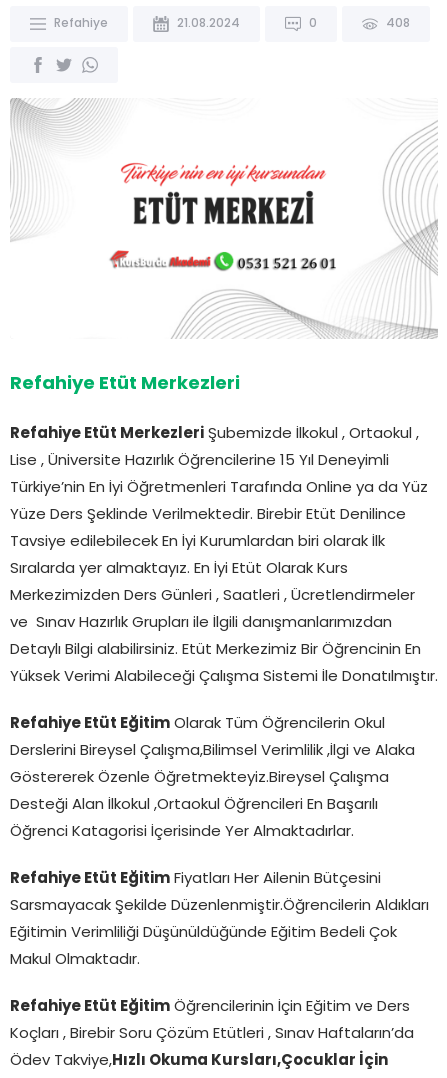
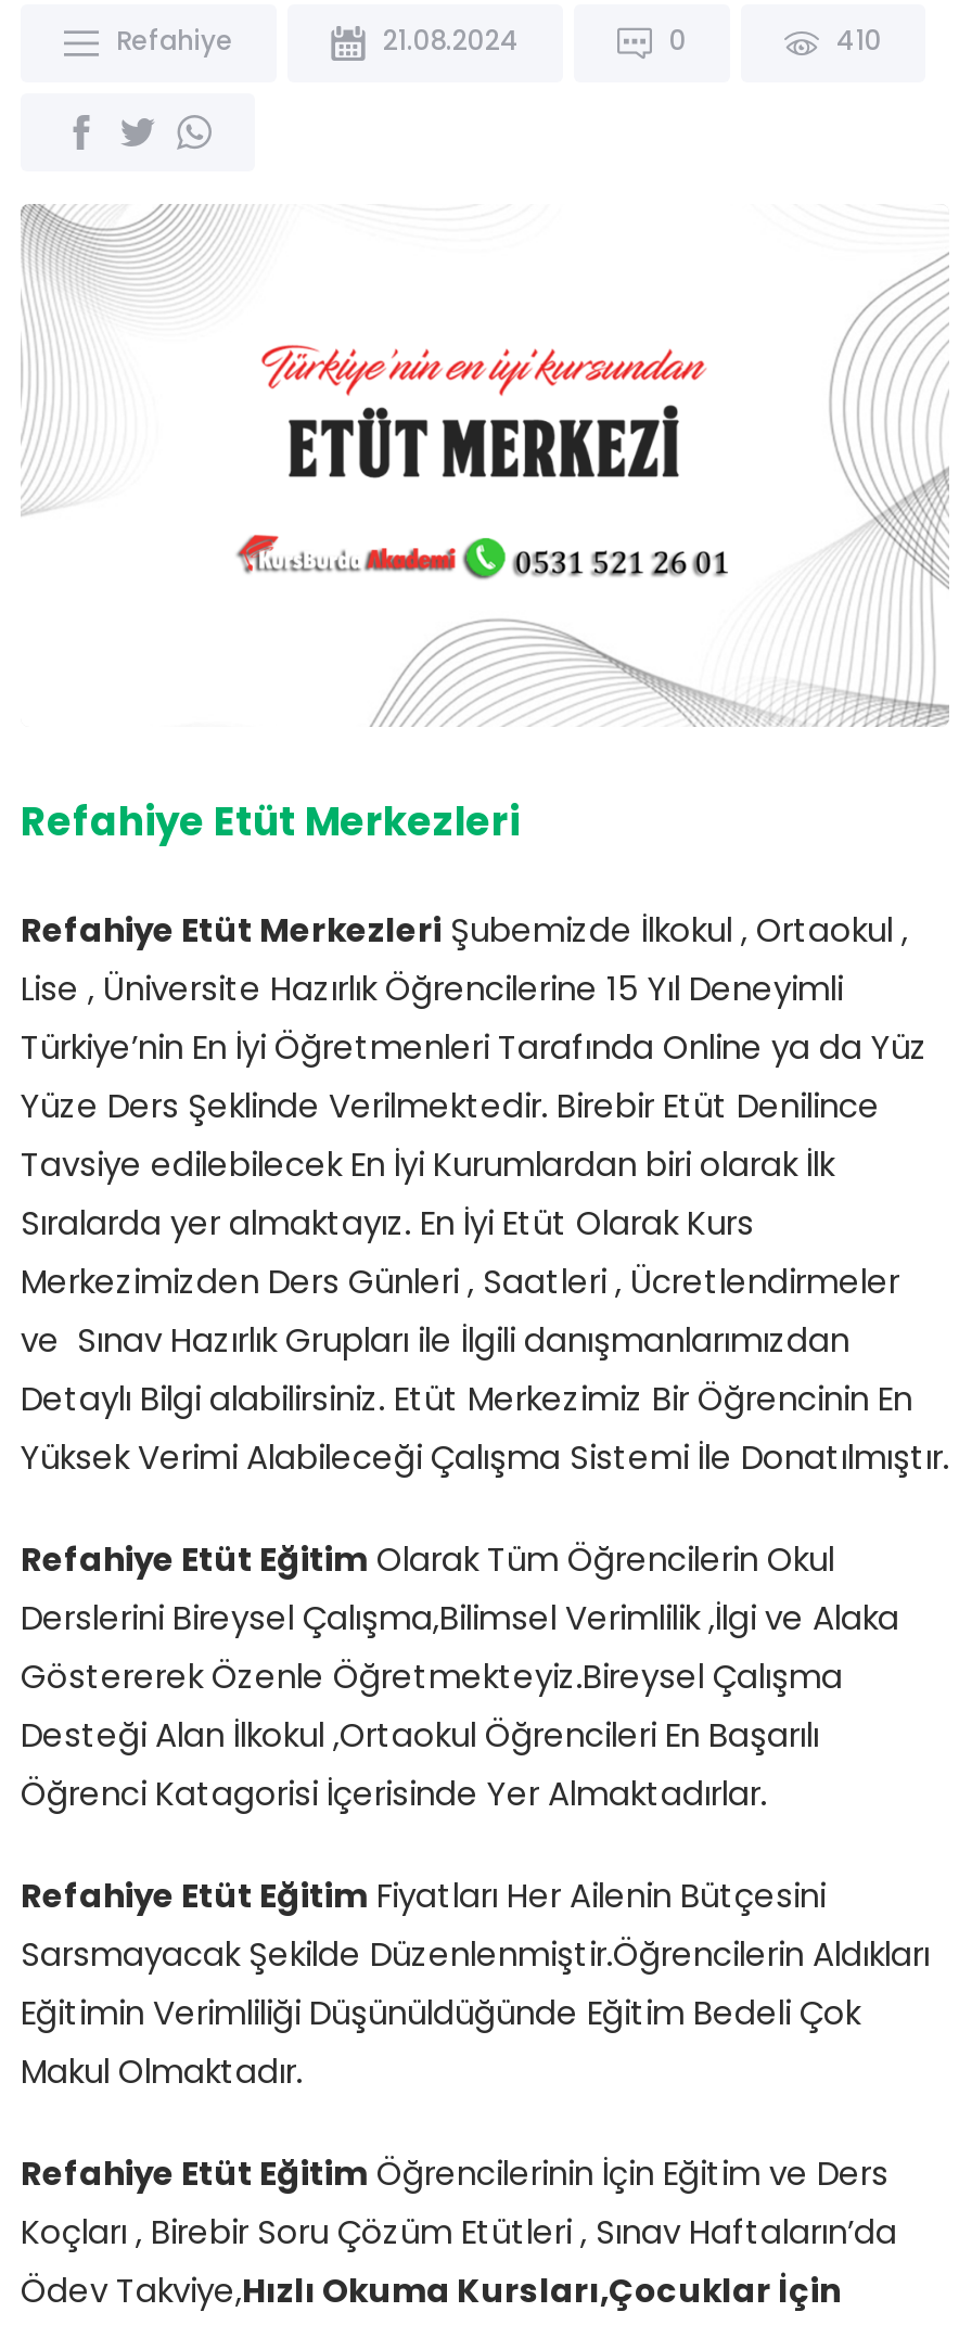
- 408
+ 410
